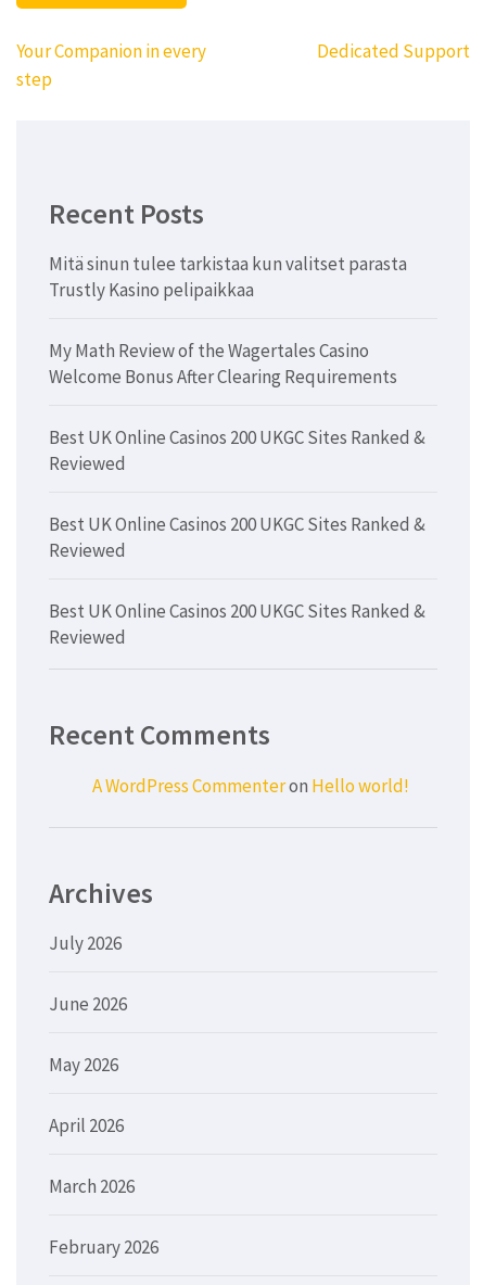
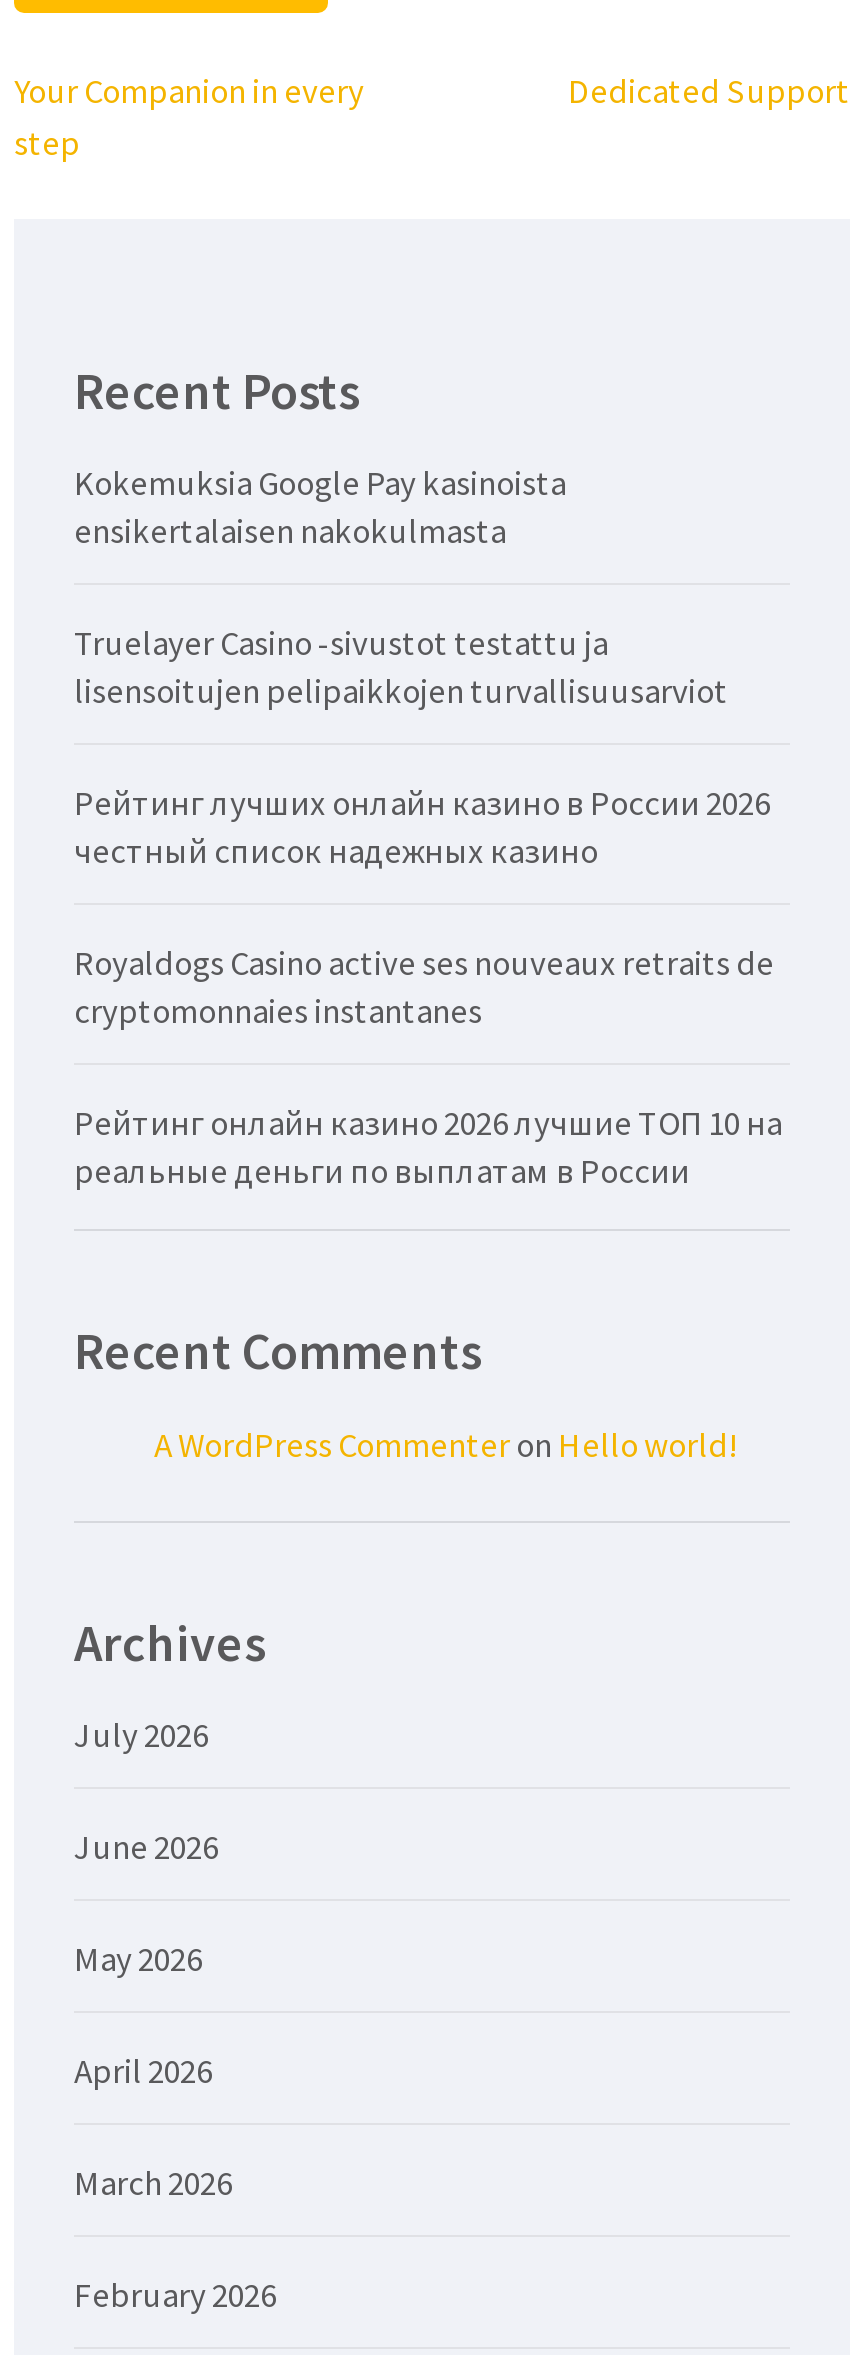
- Mitä sinun tulee tarkistaa kun valitset parasta
- Trustly Kasino pelipaikkaa
+ Kokemuksia Google Pay kasinoista
+ ensikertalaisen nakokulmasta

- My Math Review of the Wagertales Casino
- Welcome Bonus After Clearing Requirements
+ Truelayer Casino -sivustot testattu ja
+ lisensoitujen pelipaikkojen turvallisuusarviot

- Best UK Online Casinos 200 UKGC Sites Ranked &
- Reviewed
+ Рейтинг лучших онлайн казино в России 2026
+ честный список надежных казино

- Best UK Online Casinos 200 UKGC Sites Ranked &
- Reviewed
+ Royaldogs Casino active ses nouveaux retraits de
+ cryptomonnaies instantanes

- Best UK Online Casinos 200 UKGC Sites Ranked &
- Reviewed
+ Рейтинг онлайн казино 2026 лучшие ТОП 10 на
+ реальные деньги по выплатам в России
